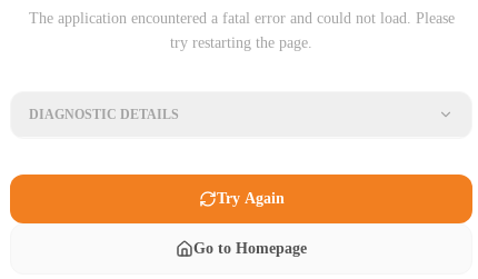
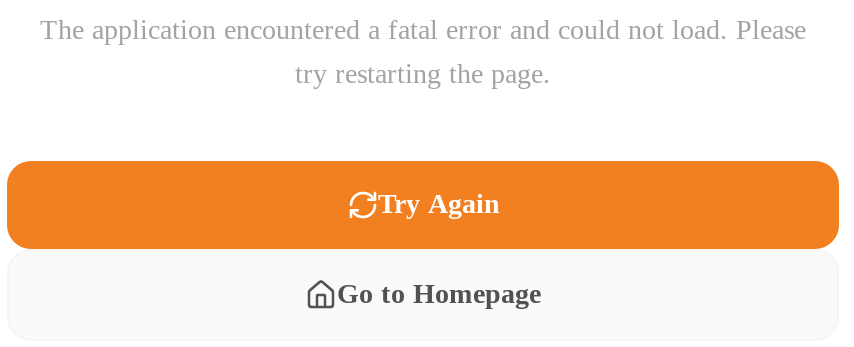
- DIAGNOSTIC DETAILS
